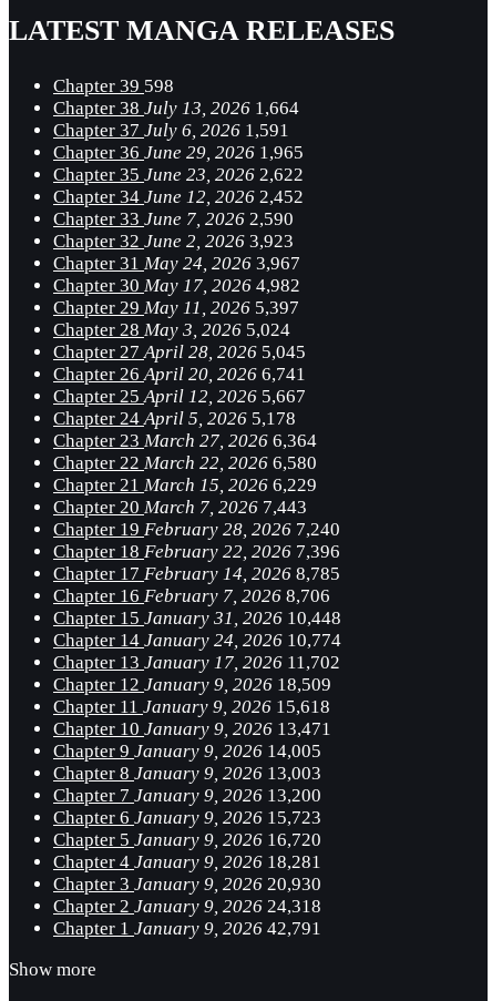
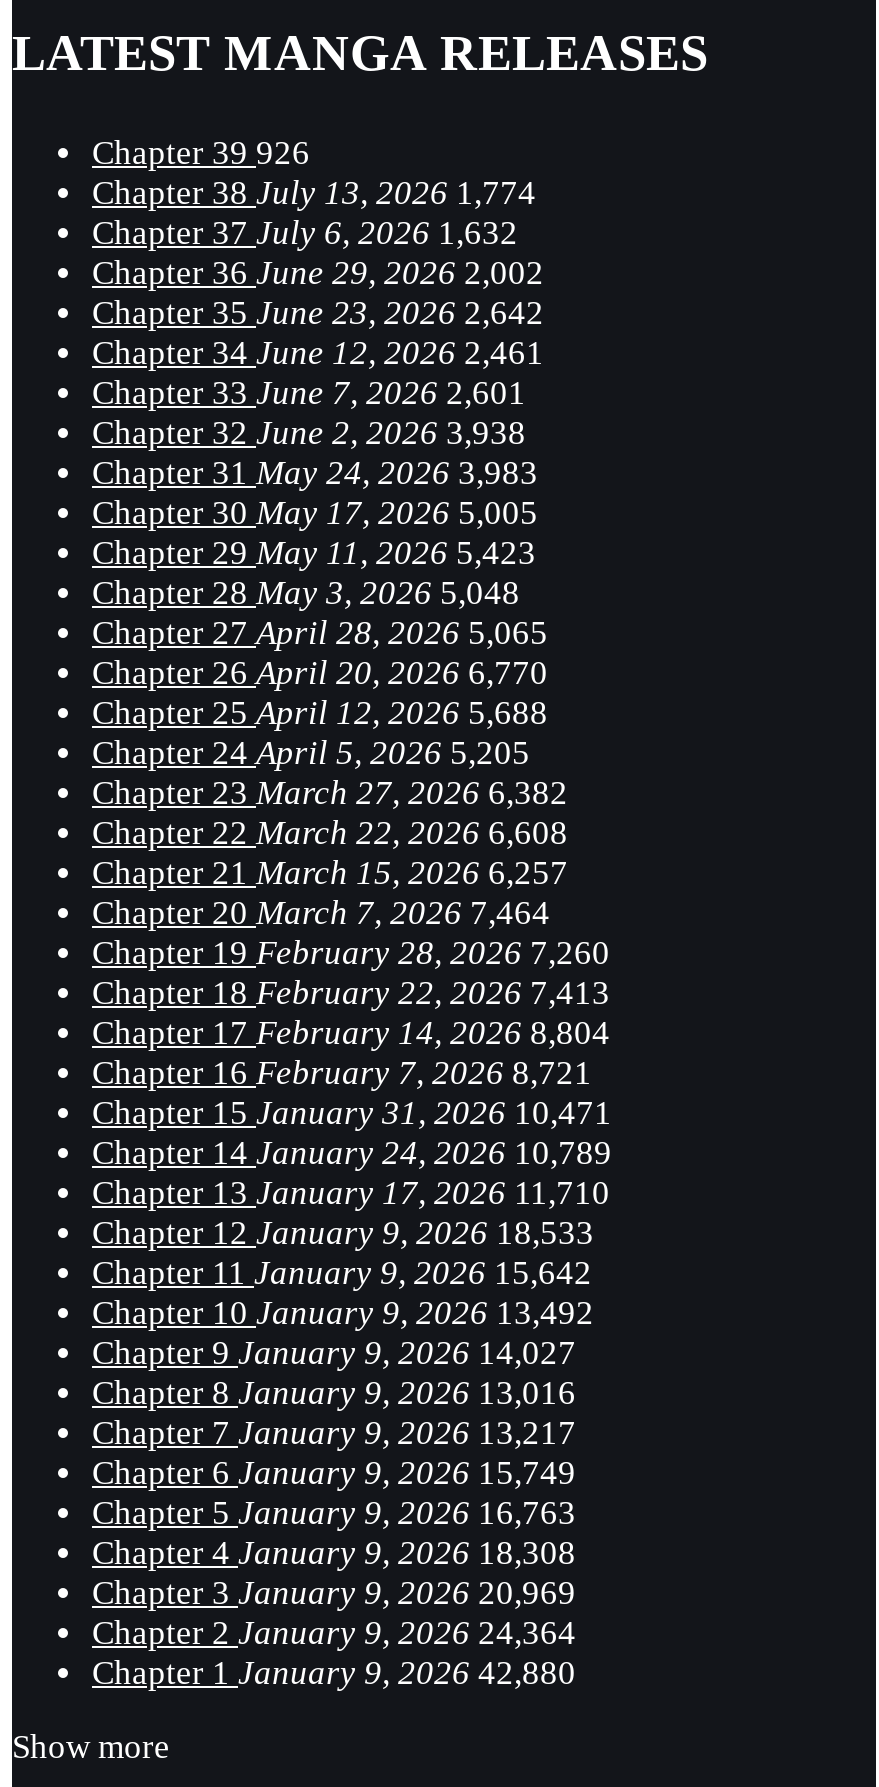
- Chapter 39 598
+ Chapter 39 926

- Chapter 38 July 13, 2026 1,664
+ Chapter 38 July 13, 2026 1,774

- Chapter 37 July 6, 2026 1,591
+ Chapter 37 July 6, 2026 1,632

- Chapter 36 June 29, 2026 1,965
+ Chapter 36 June 29, 2026 2,002

- Chapter 35 June 23, 2026 2,622
+ Chapter 35 June 23, 2026 2,642

- Chapter 34 June 12, 2026 2,452
+ Chapter 34 June 12, 2026 2,461

- Chapter 33 June 7, 2026 2,590
+ Chapter 33 June 7, 2026 2,601

- Chapter 32 June 2, 2026 3,923
+ Chapter 32 June 2, 2026 3,938

- Chapter 31 May 24, 2026 3,967
+ Chapter 31 May 24, 2026 3,983

- Chapter 30 May 17, 2026 4,982
+ Chapter 30 May 17, 2026 5,005

- Chapter 29 May 11, 2026 5,397
+ Chapter 29 May 11, 2026 5,423

- Chapter 28 May 3, 2026 5,024
+ Chapter 28 May 3, 2026 5,048

- Chapter 27 April 28, 2026 5,045
+ Chapter 27 April 28, 2026 5,065

- Chapter 26 April 20, 2026 6,741
+ Chapter 26 April 20, 2026 6,770

- Chapter 25 April 12, 2026 5,667
+ Chapter 25 April 12, 2026 5,688

- Chapter 24 April 5, 2026 5,178
+ Chapter 24 April 5, 2026 5,205

- Chapter 23 March 27, 2026 6,364
+ Chapter 23 March 27, 2026 6,382

- Chapter 22 March 22, 2026 6,580
+ Chapter 22 March 22, 2026 6,608

- Chapter 21 March 15, 2026 6,229
+ Chapter 21 March 15, 2026 6,257

- Chapter 20 March 7, 2026 7,443
+ Chapter 20 March 7, 2026 7,464

- Chapter 19 February 28, 2026 7,240
+ Chapter 19 February 28, 2026 7,260

- Chapter 18 February 22, 2026 7,396
+ Chapter 18 February 22, 2026 7,413

- Chapter 17 February 14, 2026 8,785
+ Chapter 17 February 14, 2026 8,804

- Chapter 16 February 7, 2026 8,706
+ Chapter 16 February 7, 2026 8,721

- Chapter 15 January 31, 2026 10,448
+ Chapter 15 January 31, 2026 10,471

- Chapter 14 January 24, 2026 10,774
+ Chapter 14 January 24, 2026 10,789

- Chapter 13 January 17, 2026 11,702
+ Chapter 13 January 17, 2026 11,710

- Chapter 12 January 9, 2026 18,509
+ Chapter 12 January 9, 2026 18,533

- Chapter 11 January 9, 2026 15,618
+ Chapter 11 January 9, 2026 15,642

- Chapter 10 January 9, 2026 13,471
+ Chapter 10 January 9, 2026 13,492

- Chapter 9 January 9, 2026 14,005
+ Chapter 9 January 9, 2026 14,027

- Chapter 8 January 9, 2026 13,003
+ Chapter 8 January 9, 2026 13,016

- Chapter 7 January 9, 2026 13,200
+ Chapter 7 January 9, 2026 13,217

- Chapter 6 January 9, 2026 15,723
+ Chapter 6 January 9, 2026 15,749

- Chapter 5 January 9, 2026 16,720
+ Chapter 5 January 9, 2026 16,763

- Chapter 4 January 9, 2026 18,281
+ Chapter 4 January 9, 2026 18,308

- Chapter 3 January 9, 2026 20,930
+ Chapter 3 January 9, 2026 20,969

- Chapter 2 January 9, 2026 24,318
+ Chapter 2 January 9, 2026 24,364

- Chapter 1 January 9, 2026 42,791
+ Chapter 1 January 9, 2026 42,880
